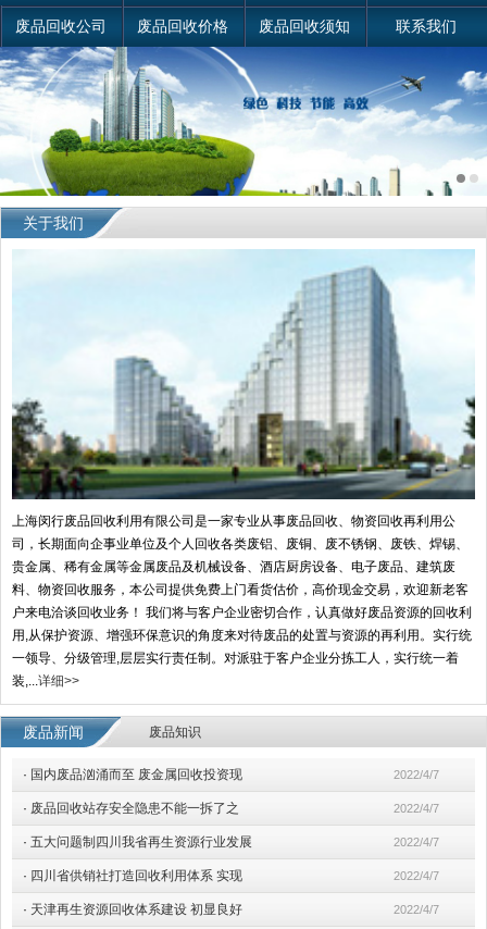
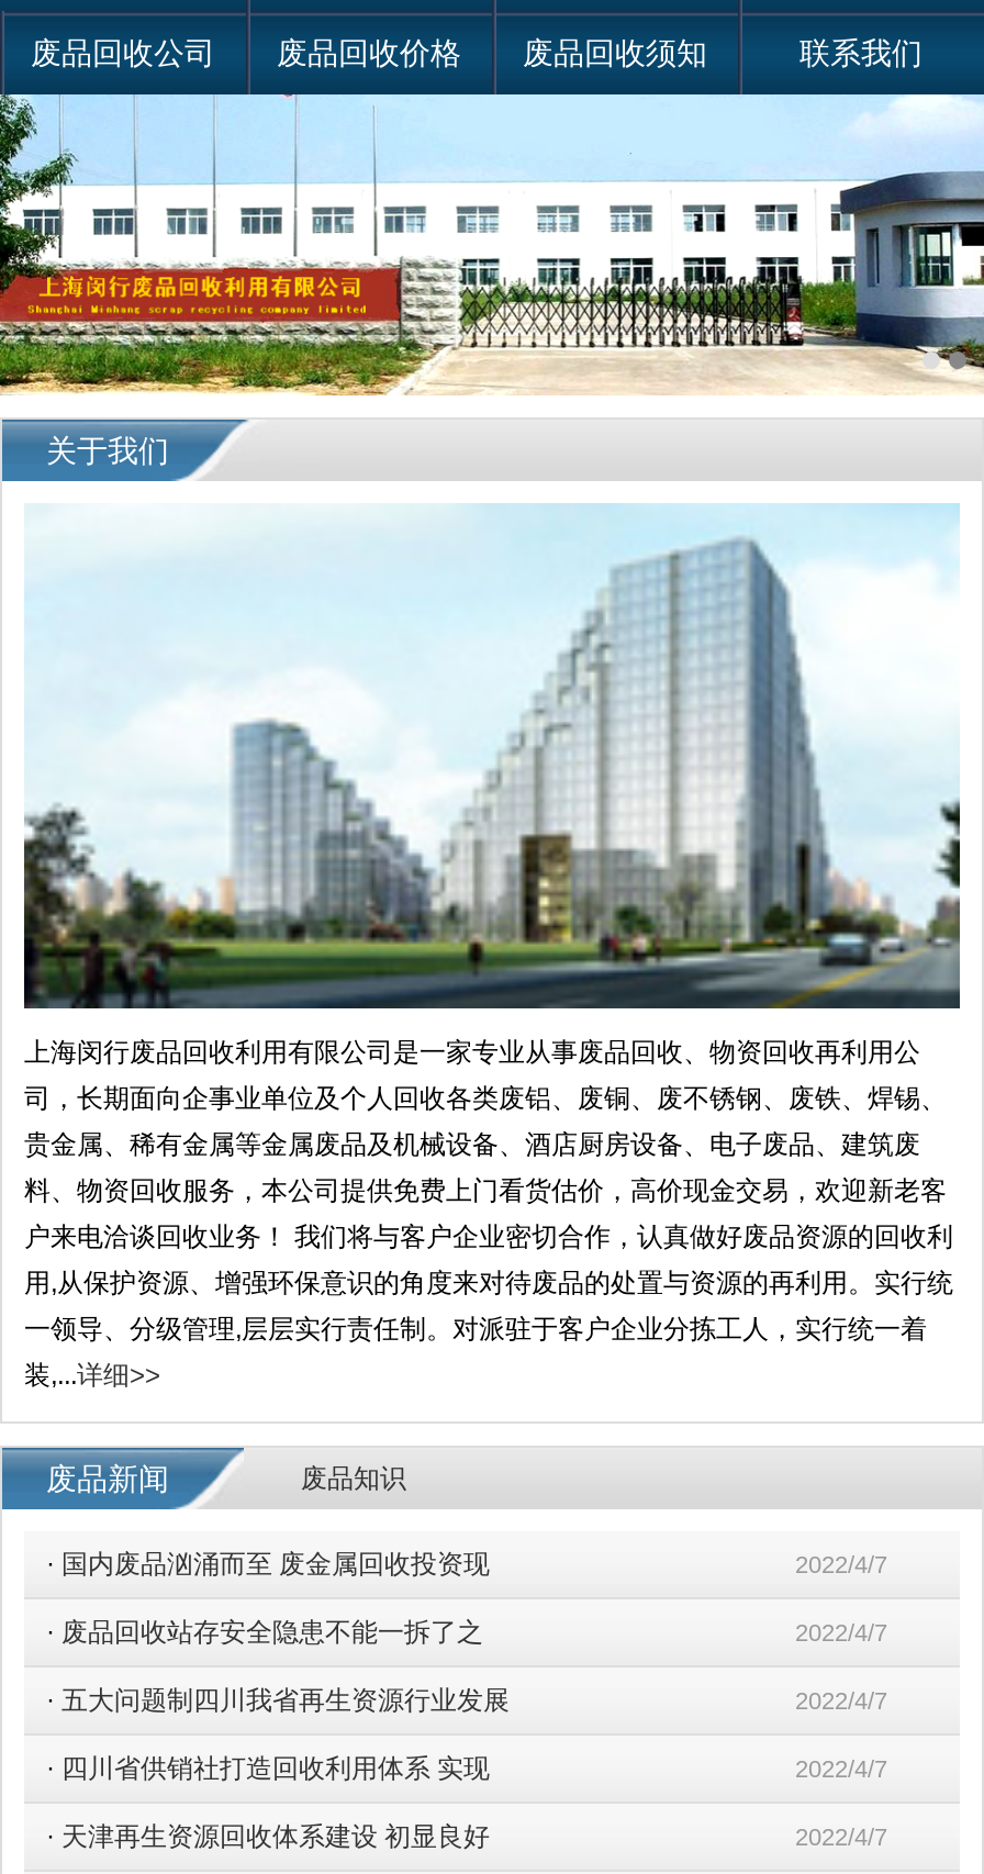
- [image]
+ [image]
